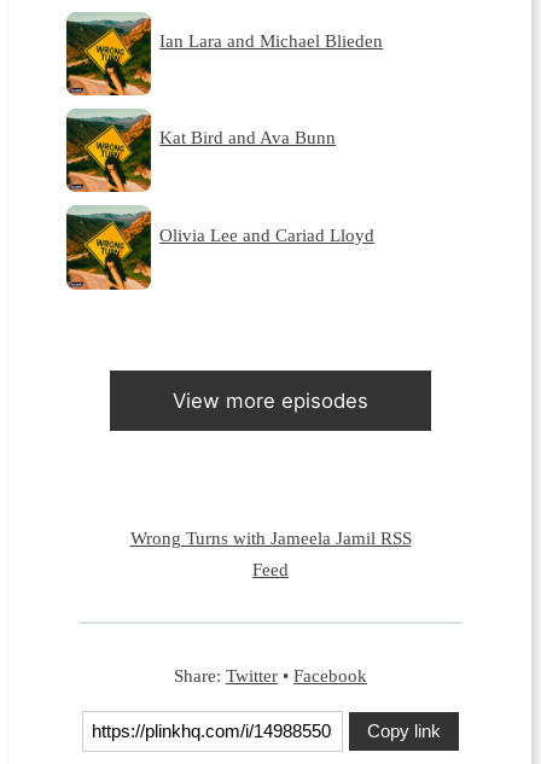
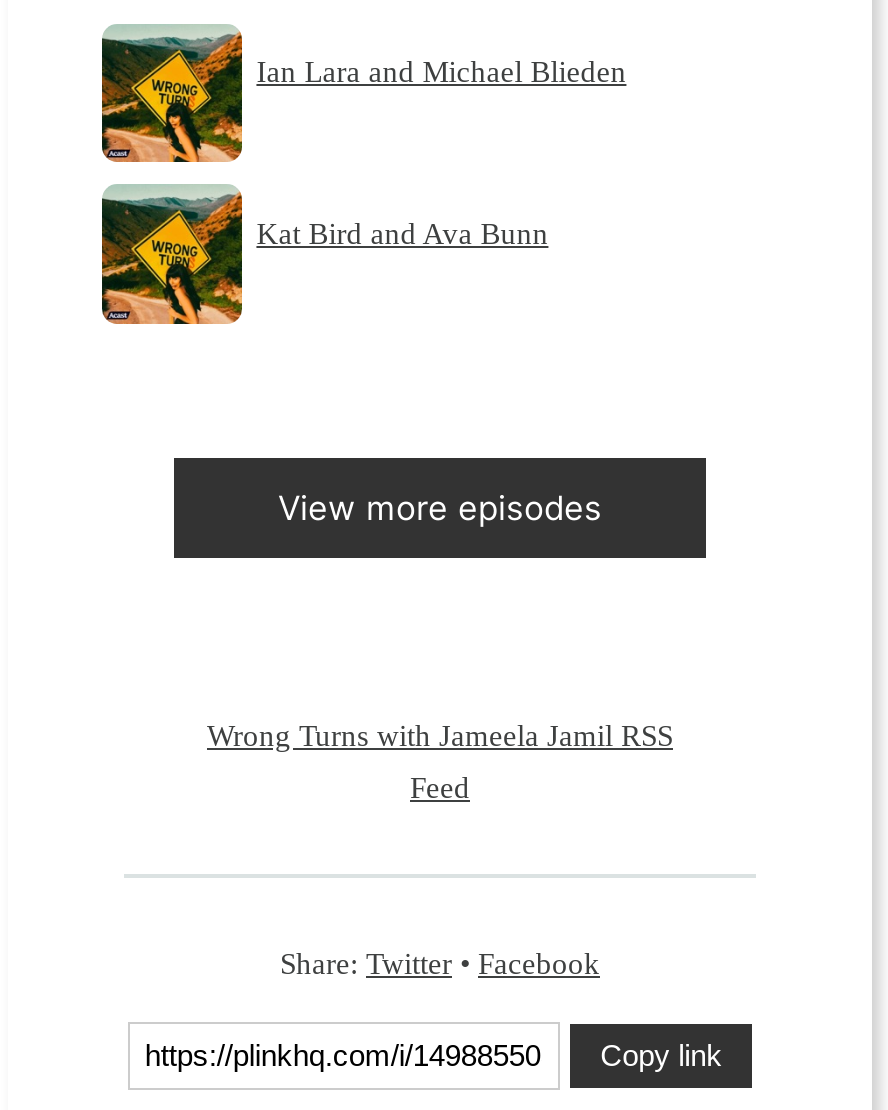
- Olivia Lee and Cariad Lloyd
